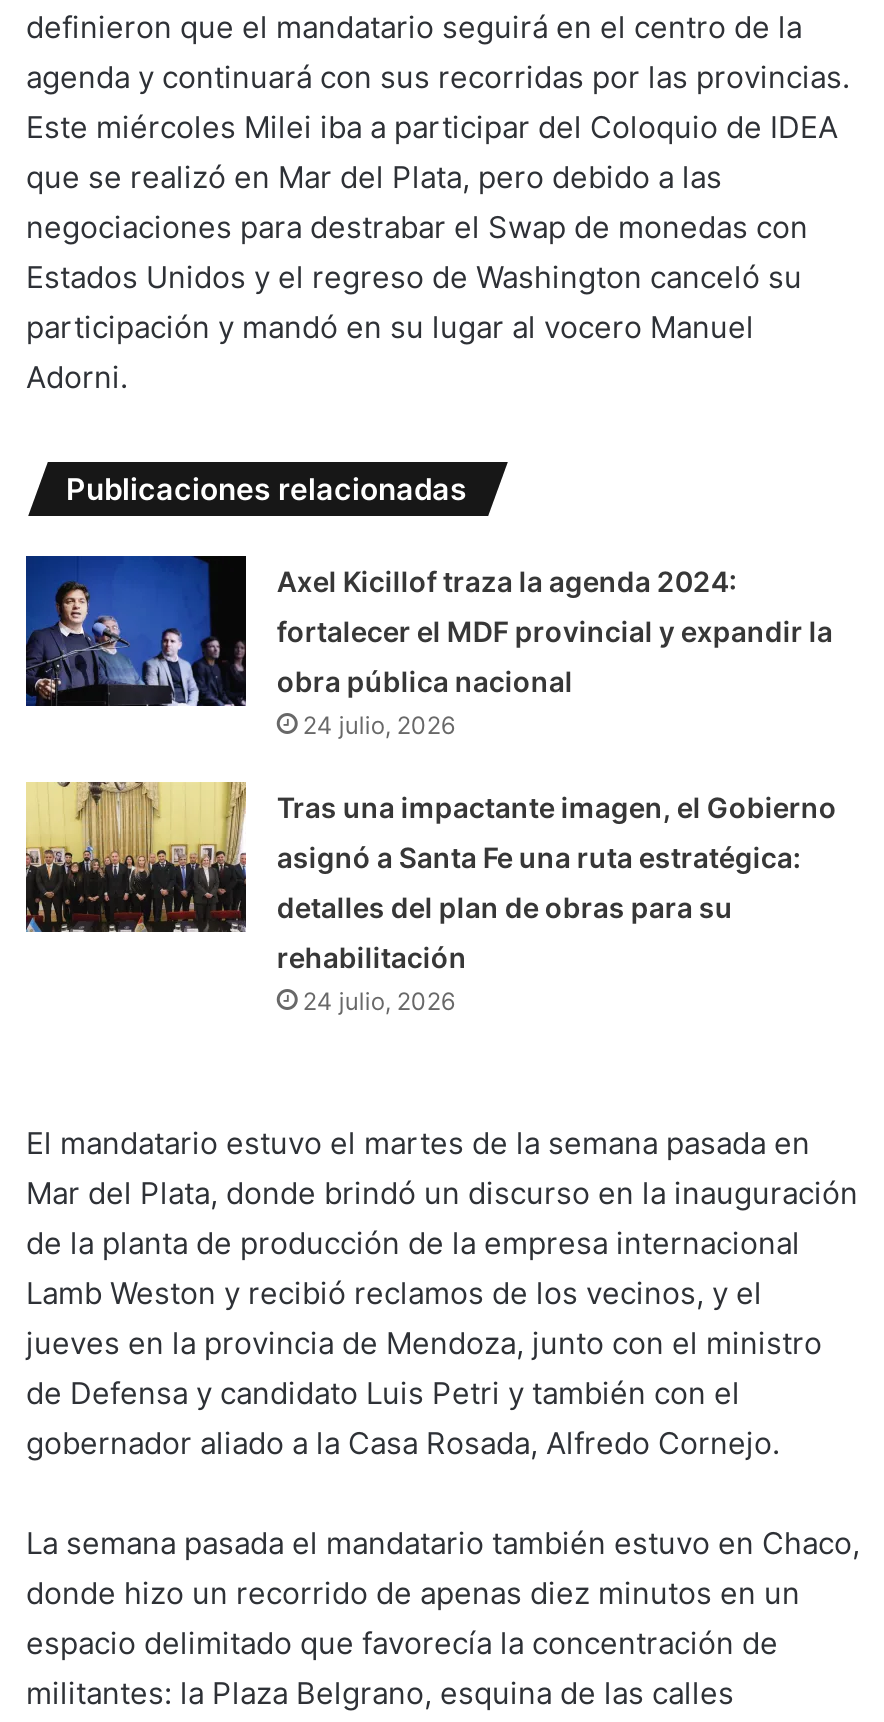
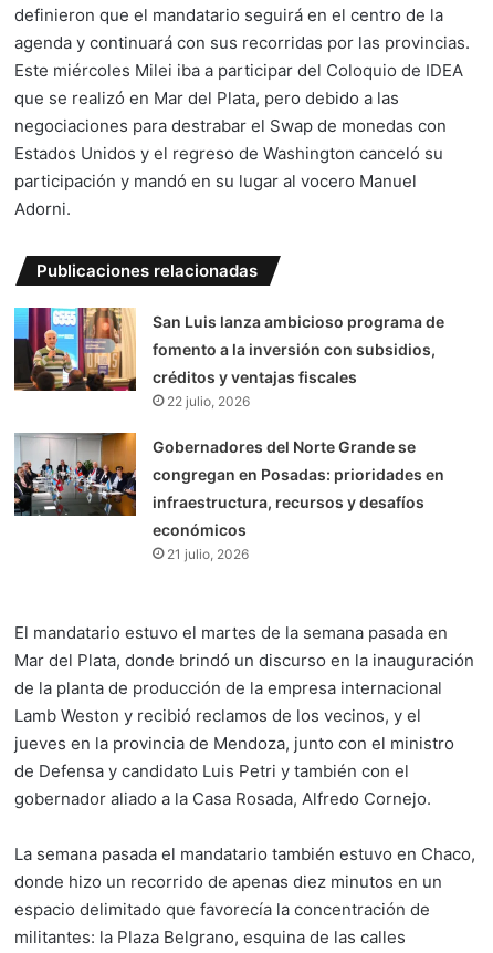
- [image]
- Axel Kicillof traza la agenda 2024:
+ [image]
+ San Luis lanza ambicioso programa de

- fortalecer el MDF provincial y expandir la
+ fomento a la inversión con subsidios,

- obra pública nacional
- 24 julio, 2026
+ créditos y ventajas fiscales
+ 22 julio, 2026

- [image]
- Tras una impactante imagen, el Gobierno
+ [image]
+ Gobernadores del Norte Grande se

- asignó a Santa Fe una ruta estratégica:
+ congregan en Posadas: prioridades en

- detalles del plan de obras para su
+ infraestructura, recursos y desafíos

- rehabilitación
- 24 julio, 2026
+ económicos
+ 21 julio, 2026
